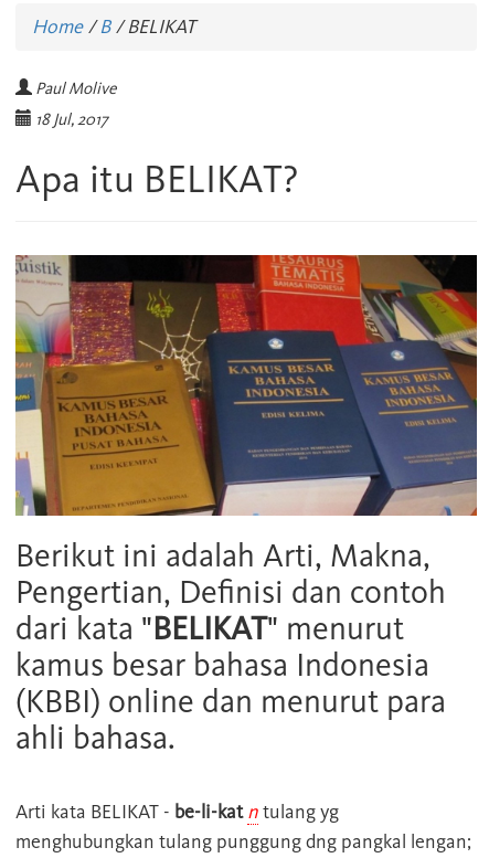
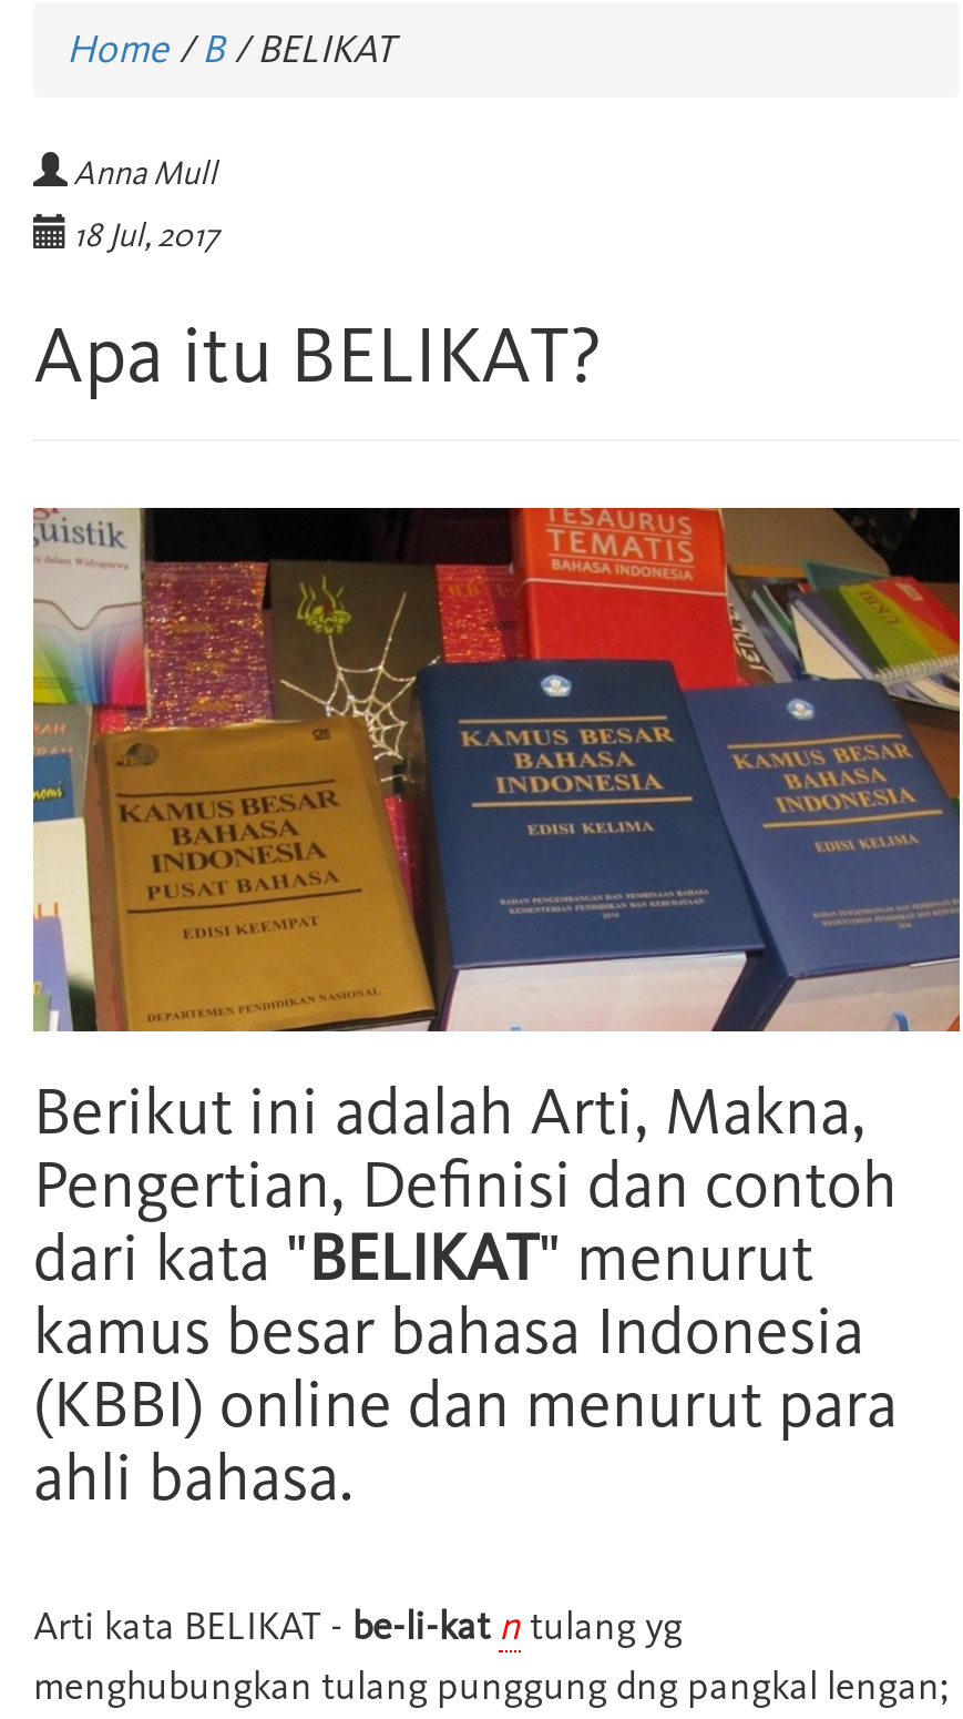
- Paul Molive
+ Anna Mull
